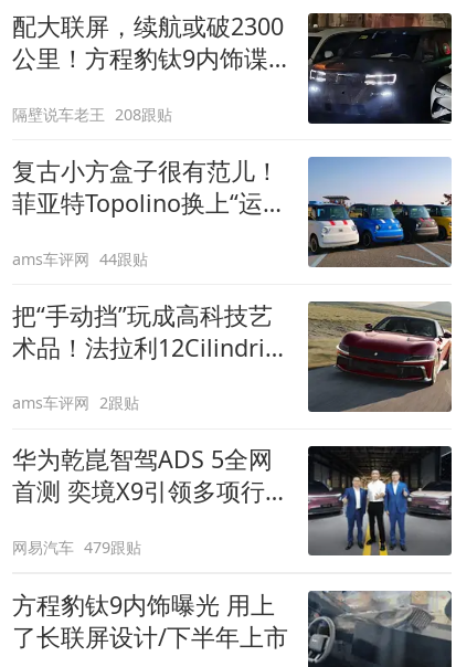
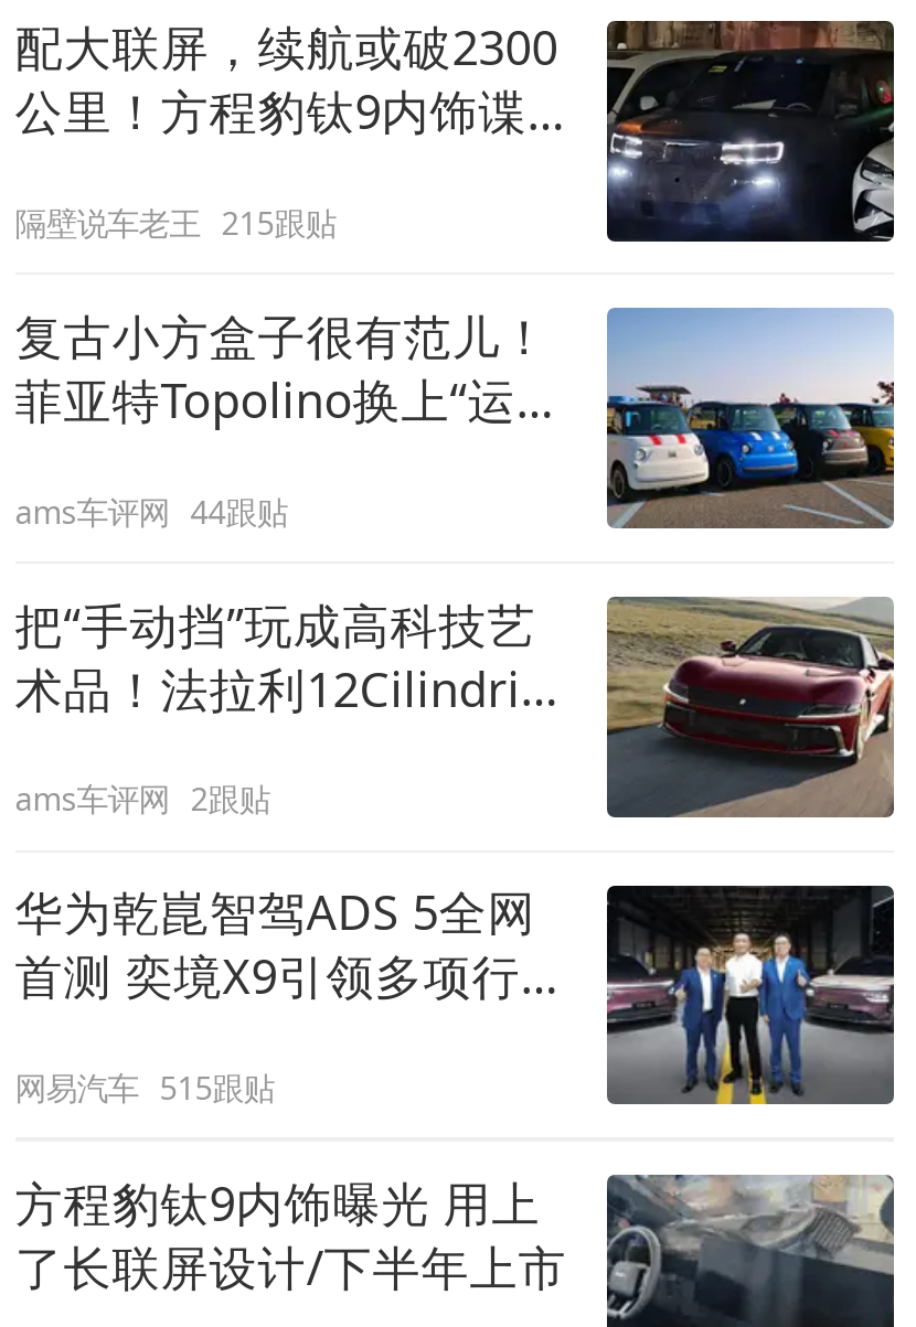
- 隔壁说车老王 208跟贴
+ 隔壁说车老王 215跟贴

- 网易汽车 479跟贴
+ 网易汽车 515跟贴
